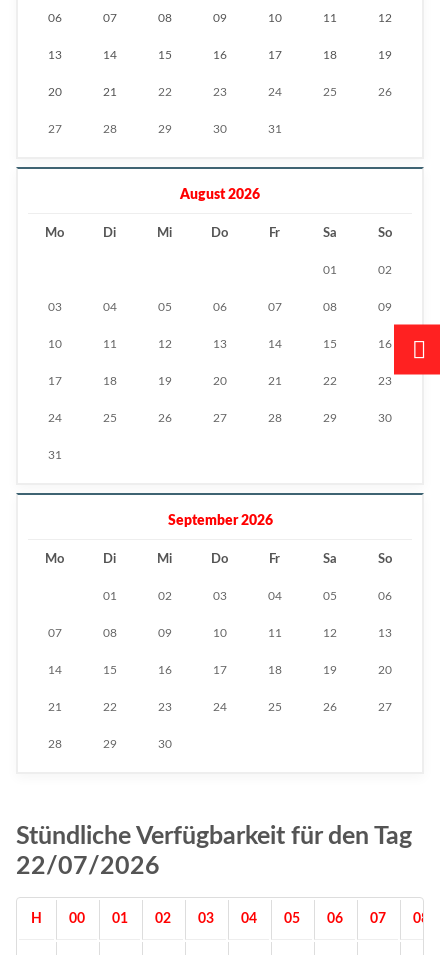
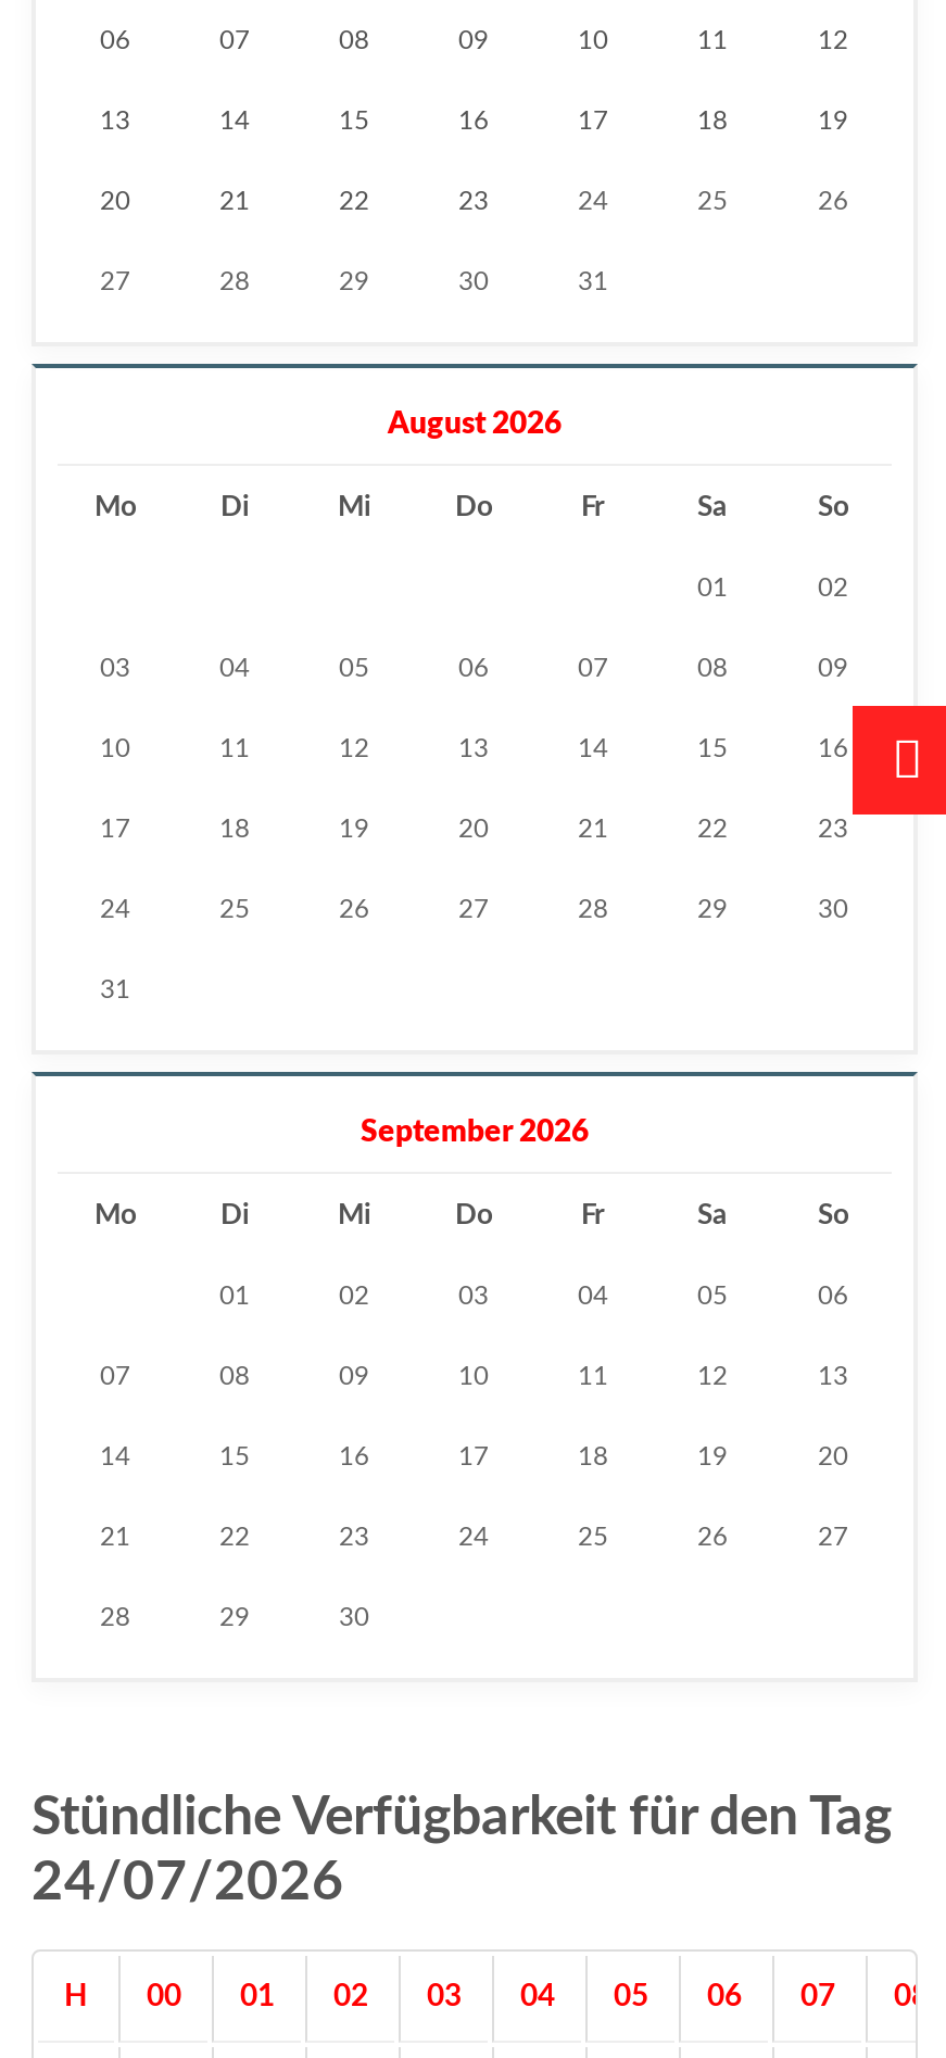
- 22/07/2026
+ 24/07/2026
